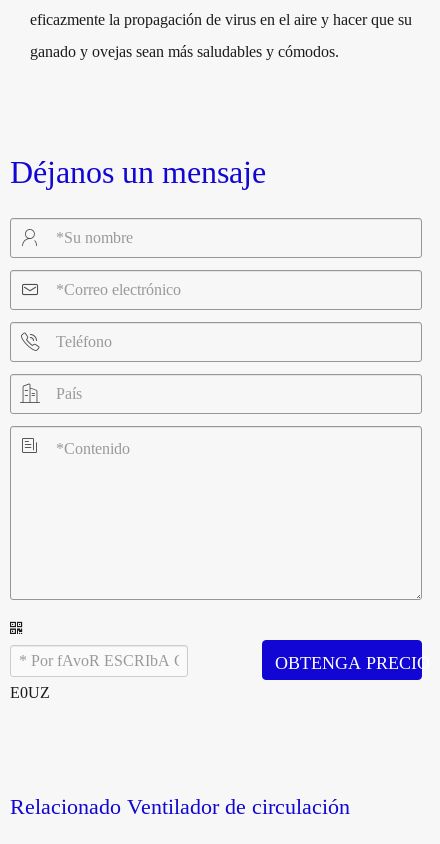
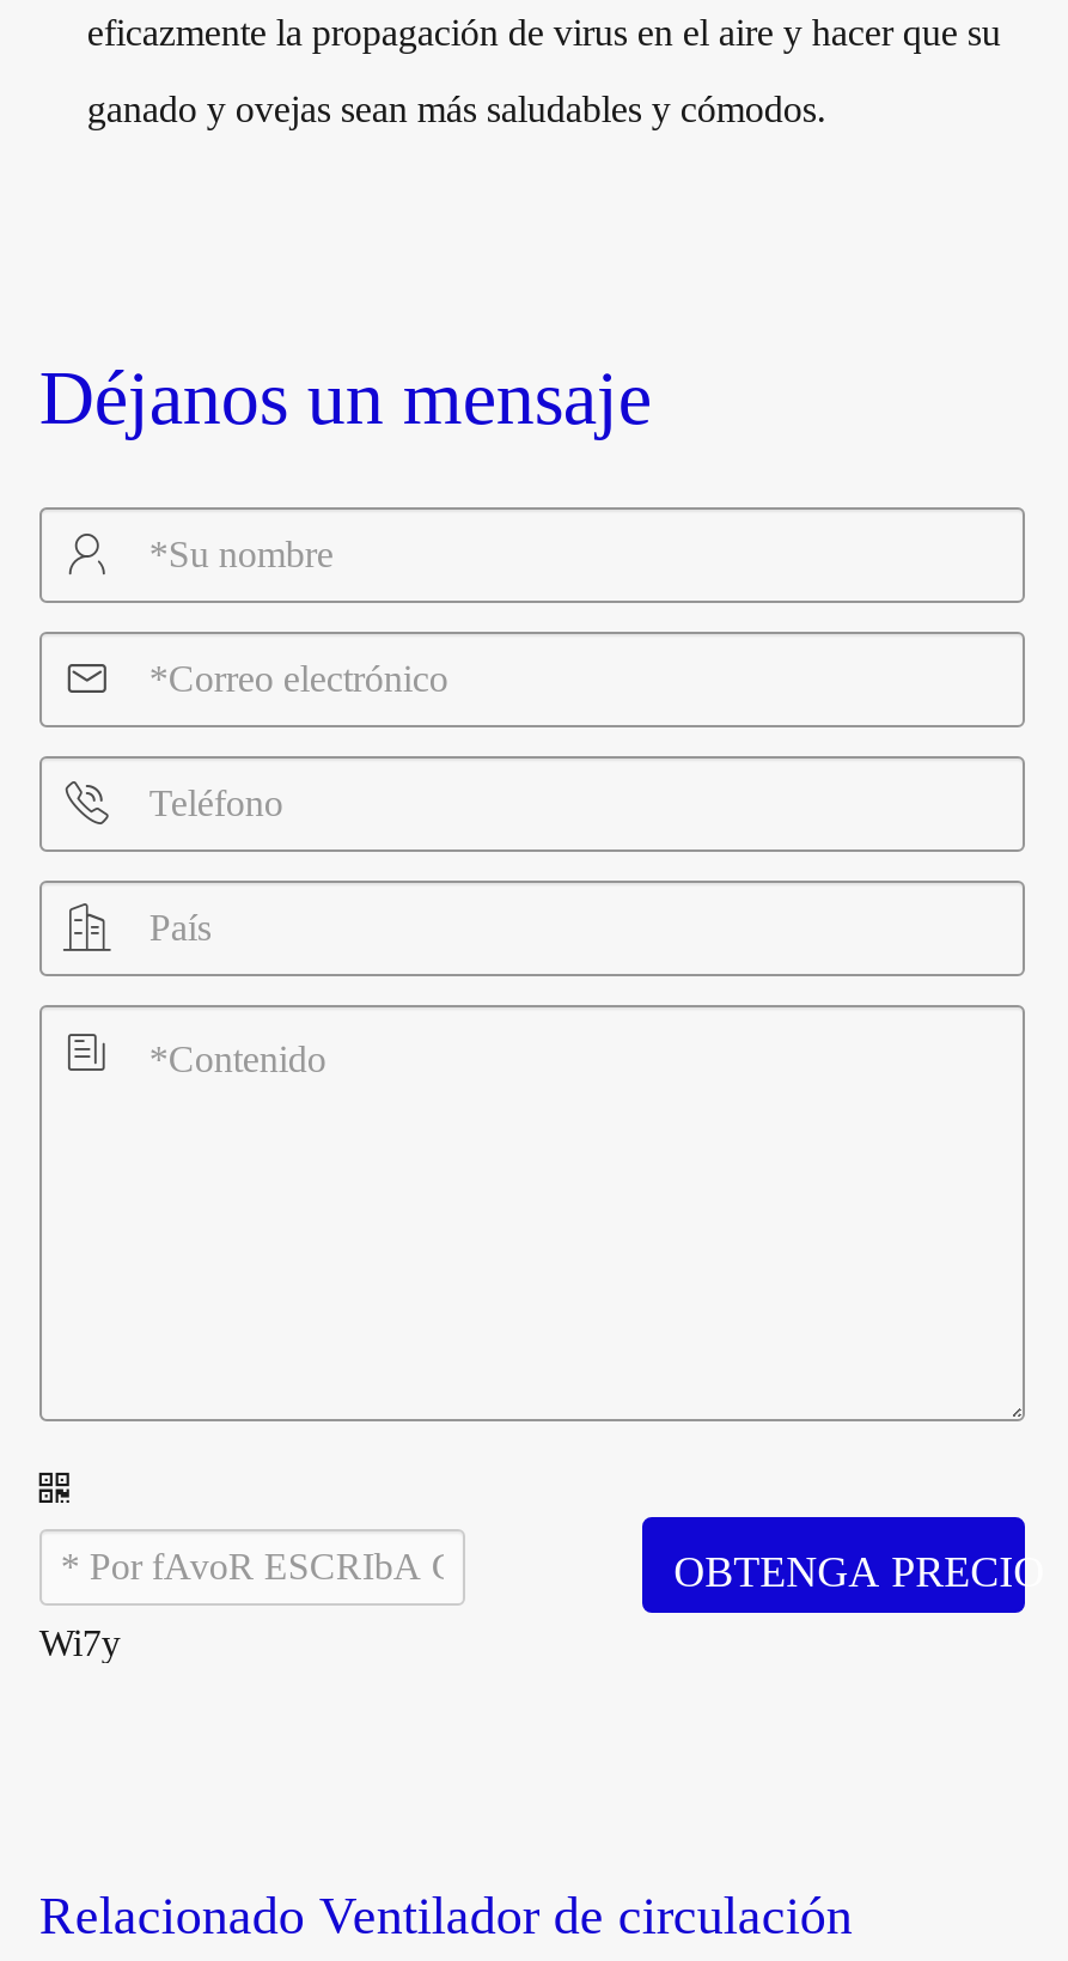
- E0UZ
+ Wi7y
